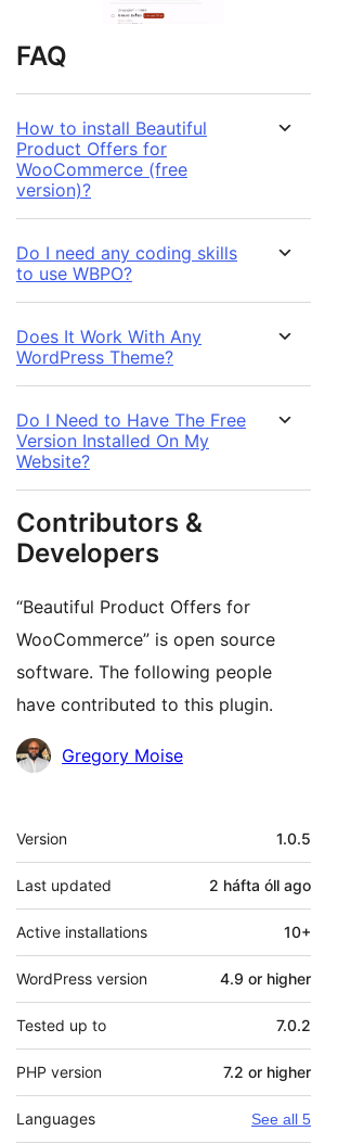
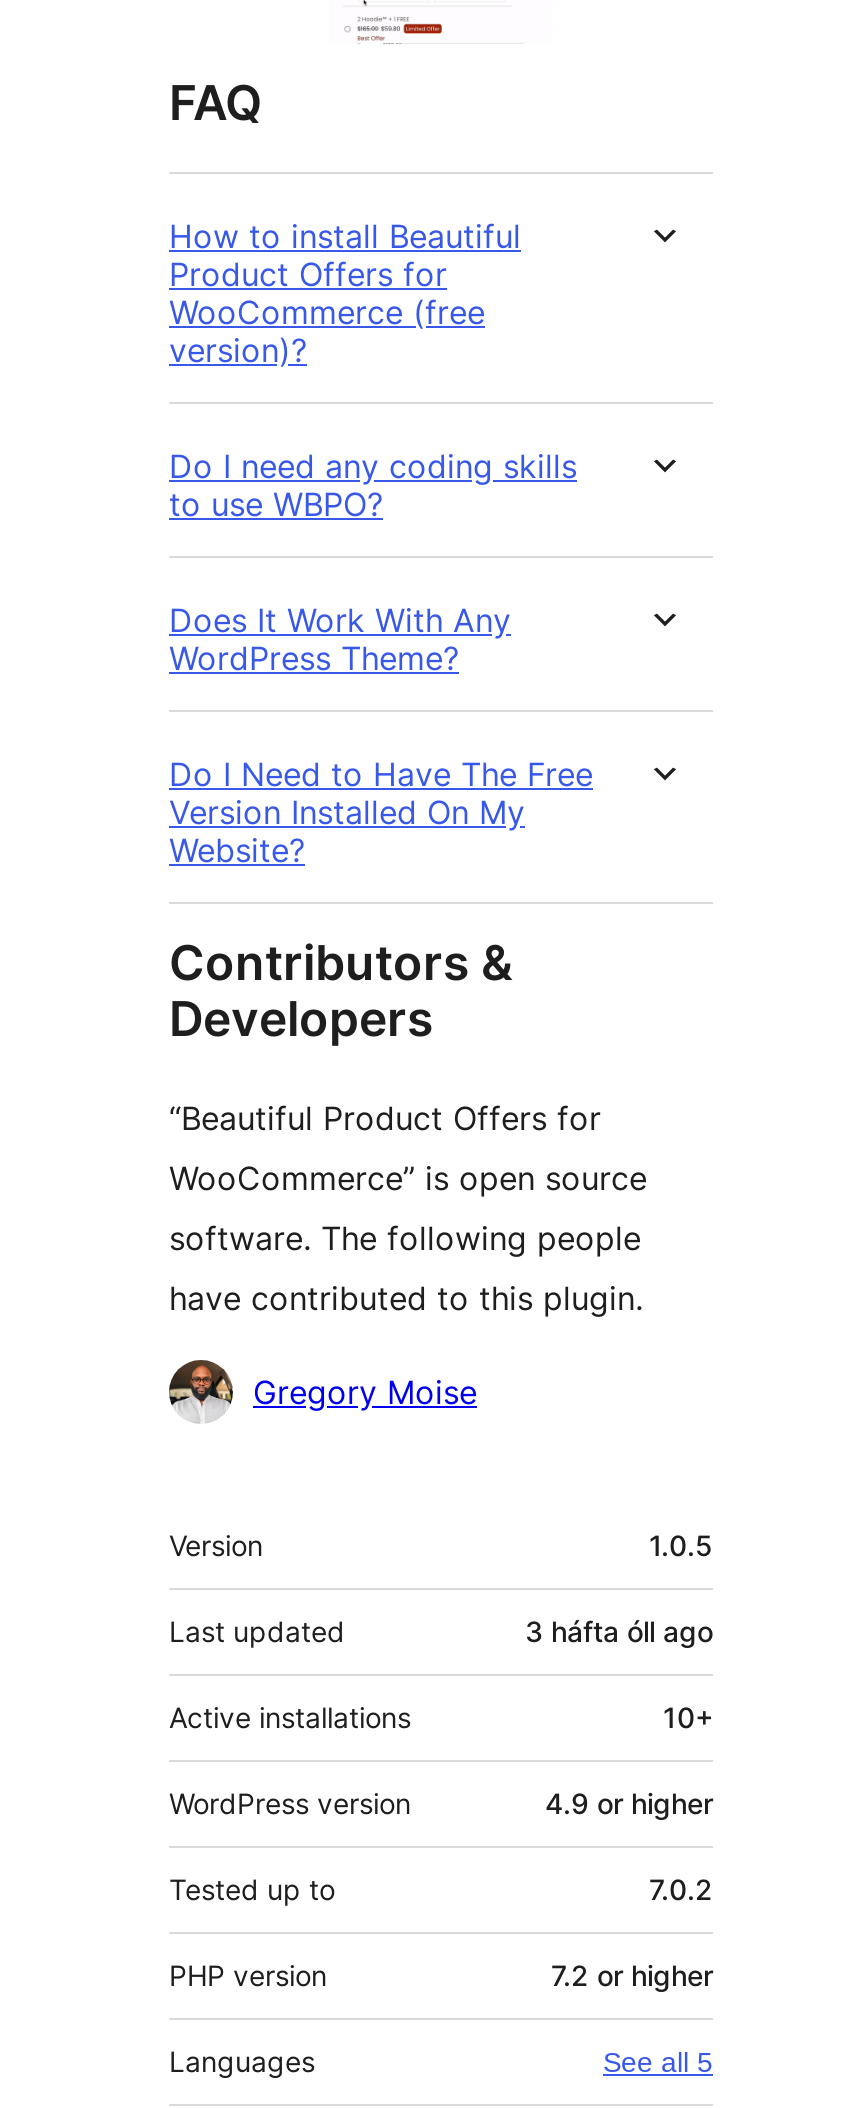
- 2 háfta óll ago
+ 3 háfta óll ago
